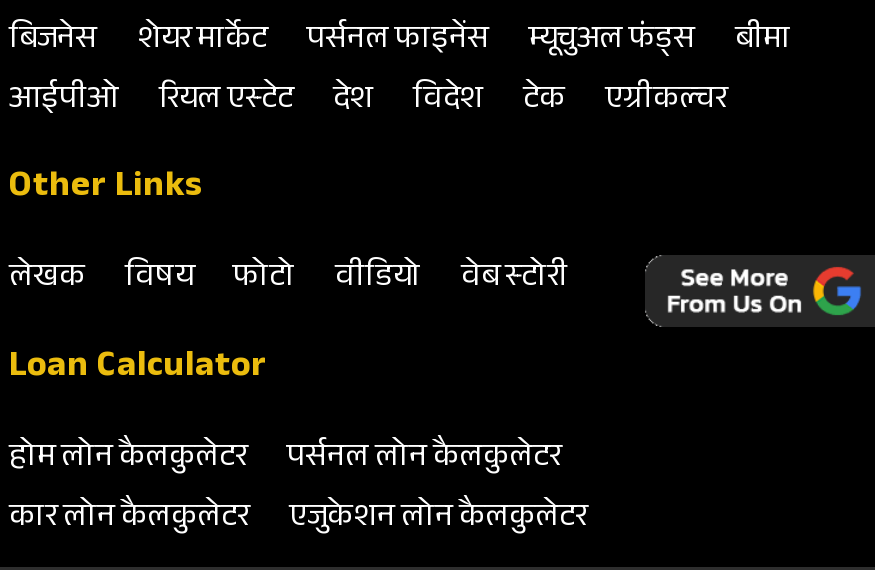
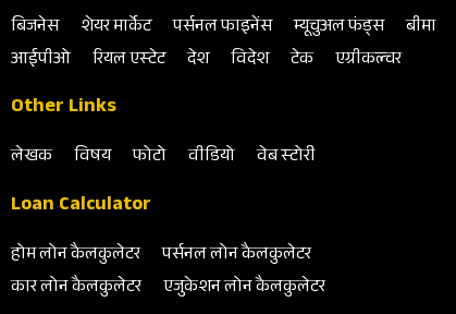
- [image]
